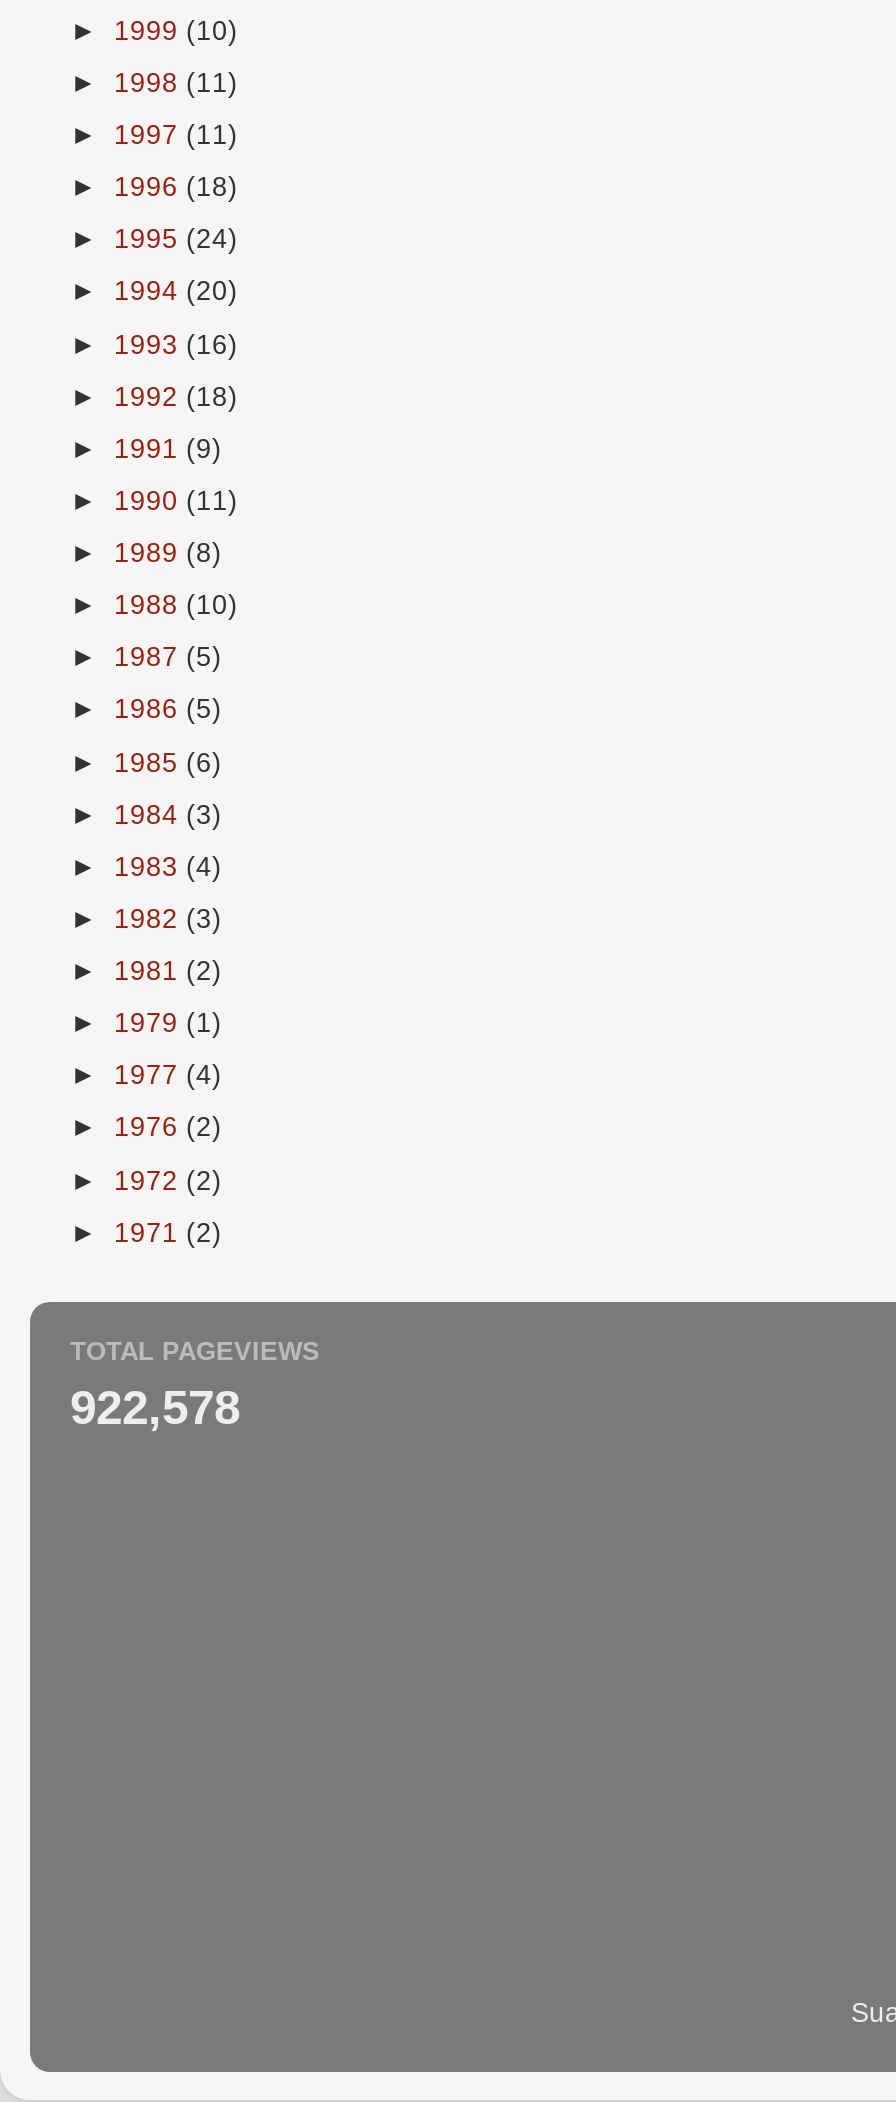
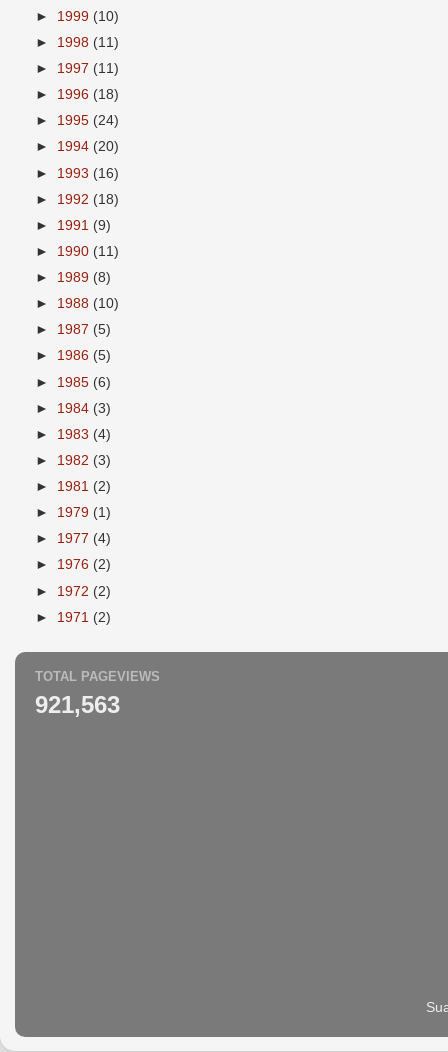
- 922,578
+ 921,563
